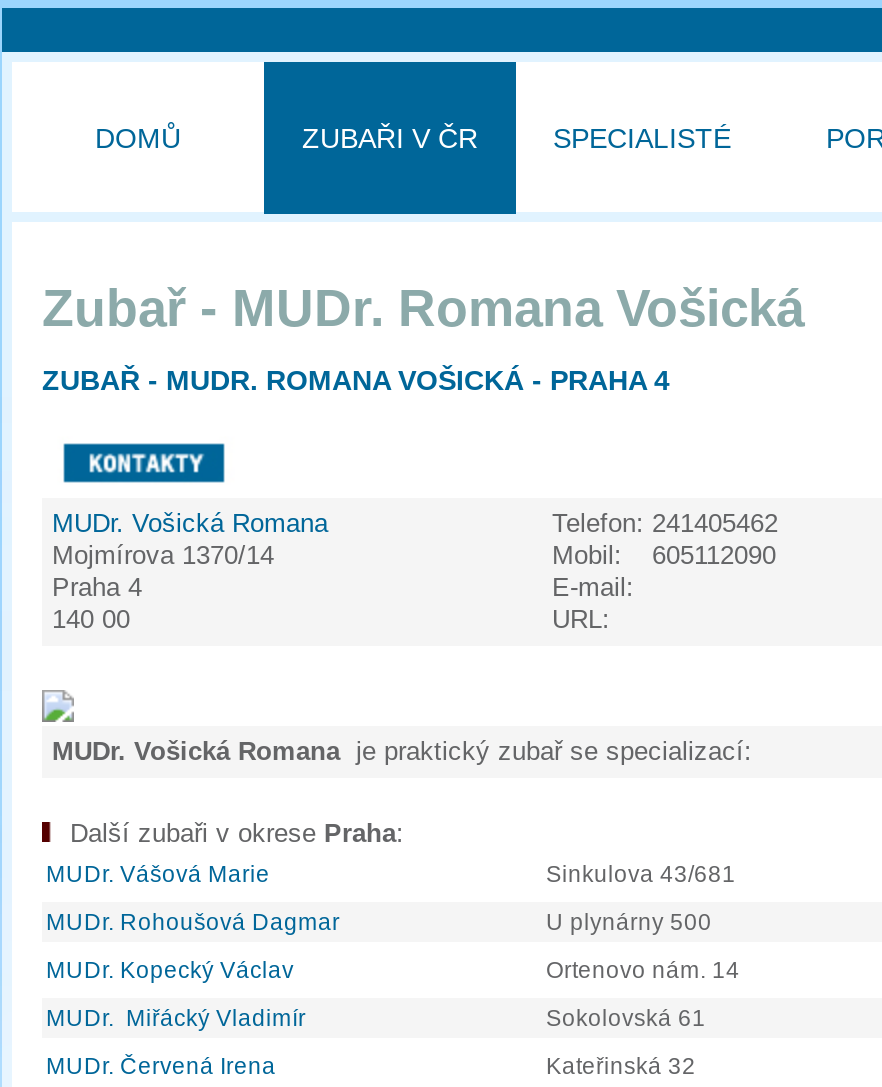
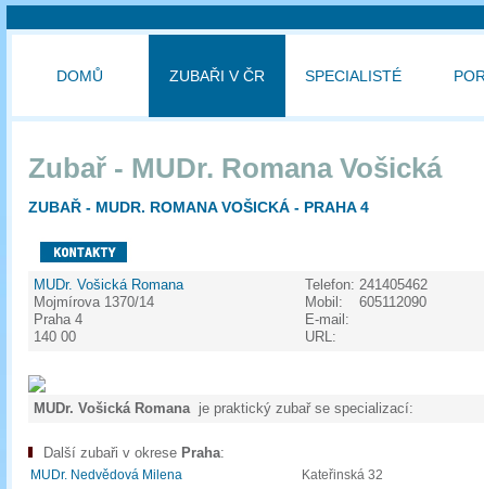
- MUDr. Vášová Marie
- Sinkulova 43/681
- MUDr. Rohoušová Dagmar
- U plynárny 500
- MUDr. Kopecký Václav
- Ortenovo nám. 14
- MUDr. Miřácký Vladimír
- Sokolovská 61
- MUDr. Červená Irena
+ MUDr. Nedvědová Milena
